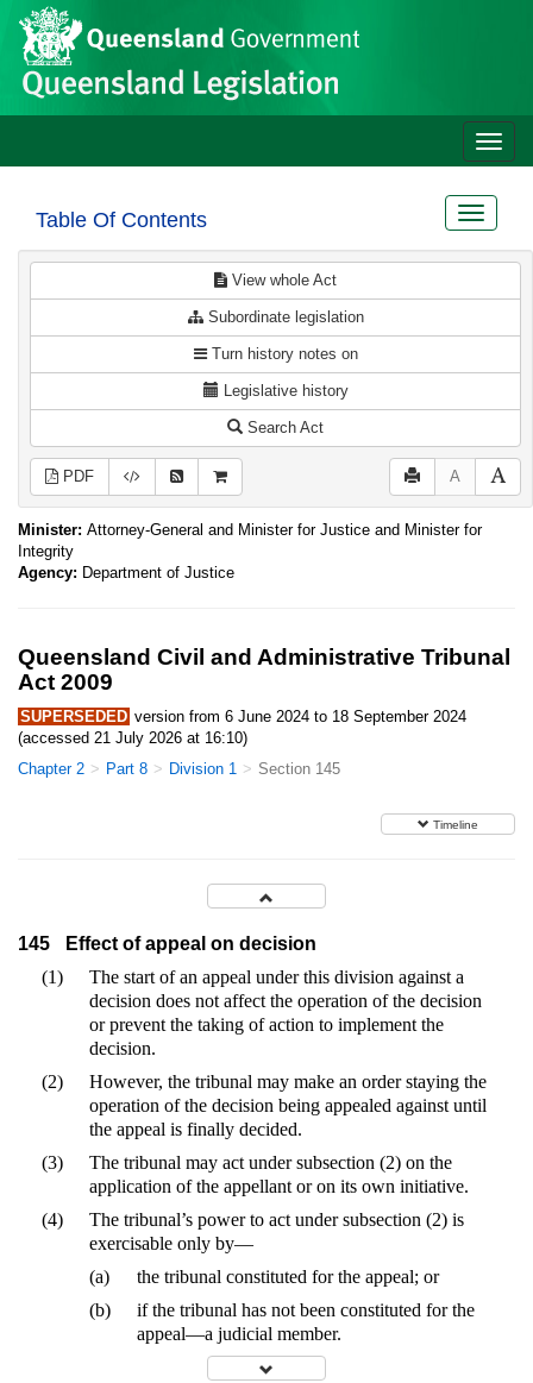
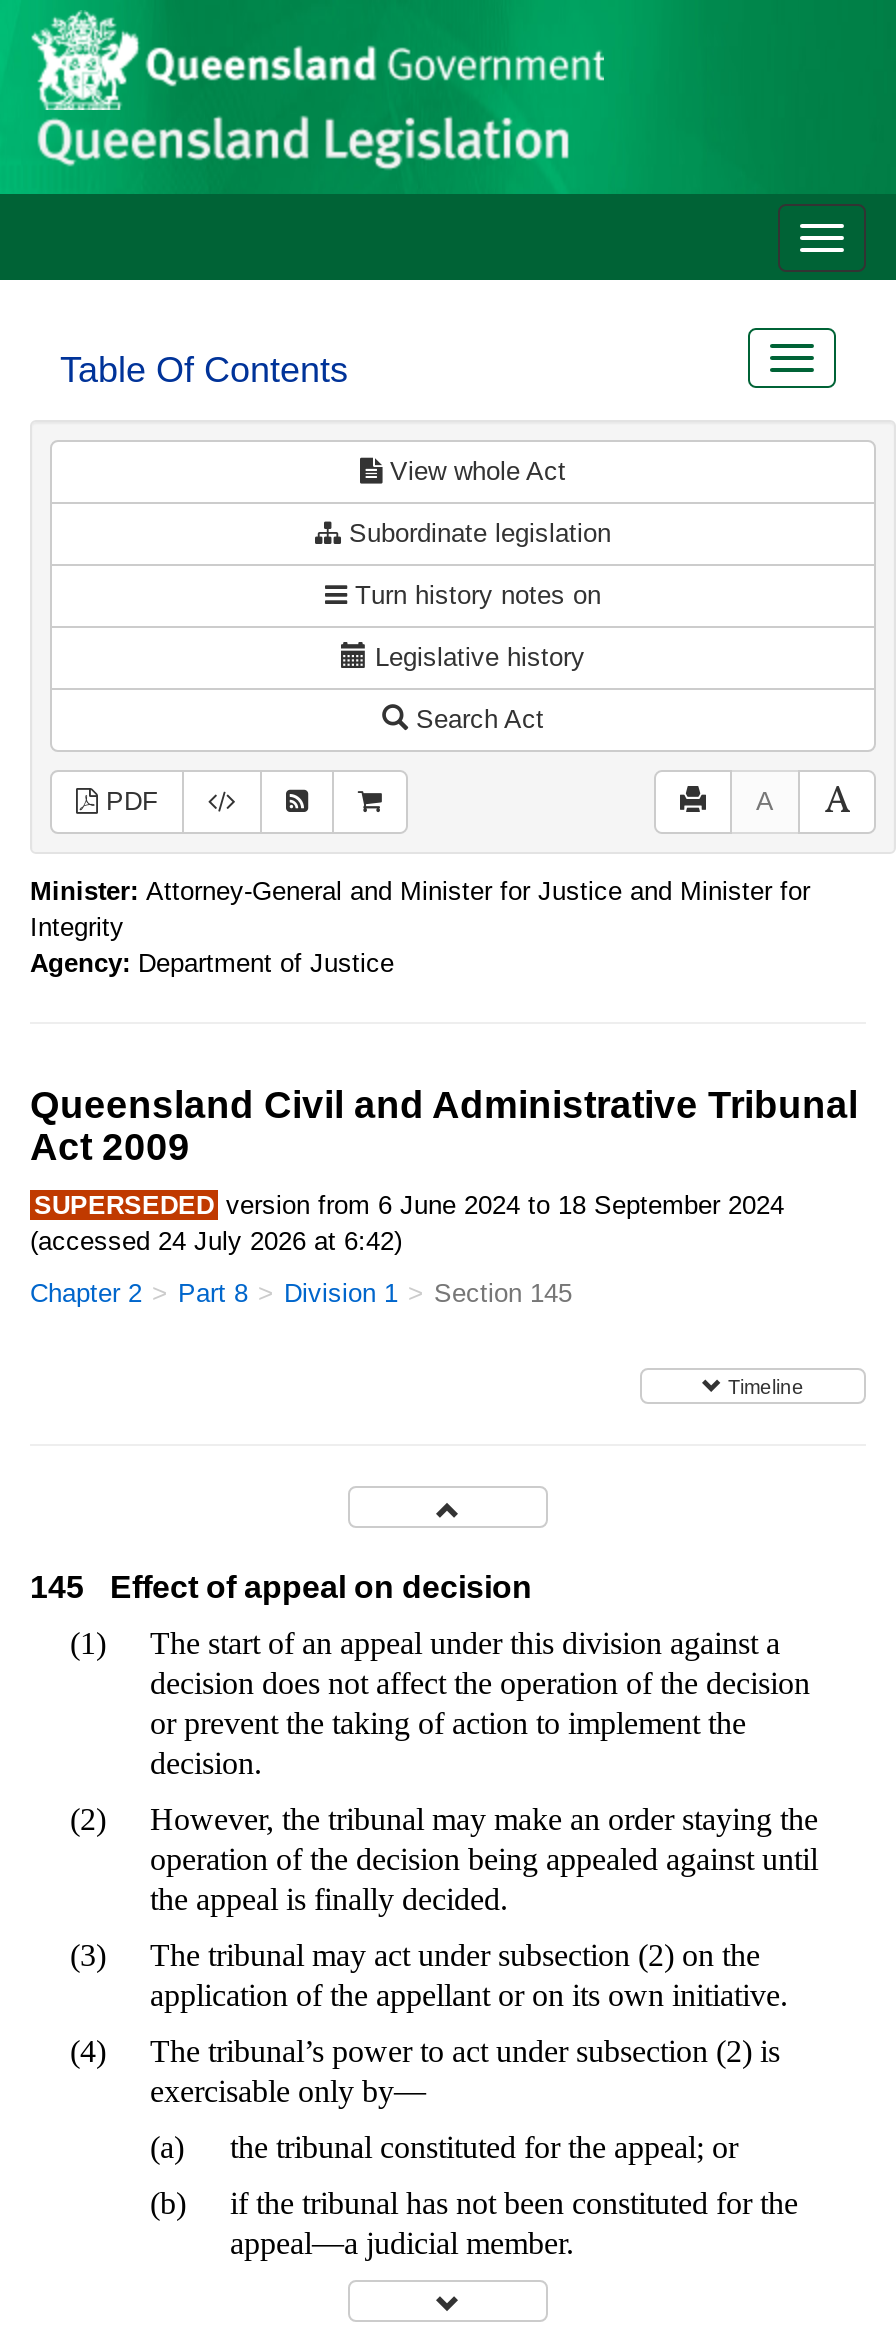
- (accessed 21 July 2026 at 16:10)
+ (accessed 24 July 2026 at 6:42)
